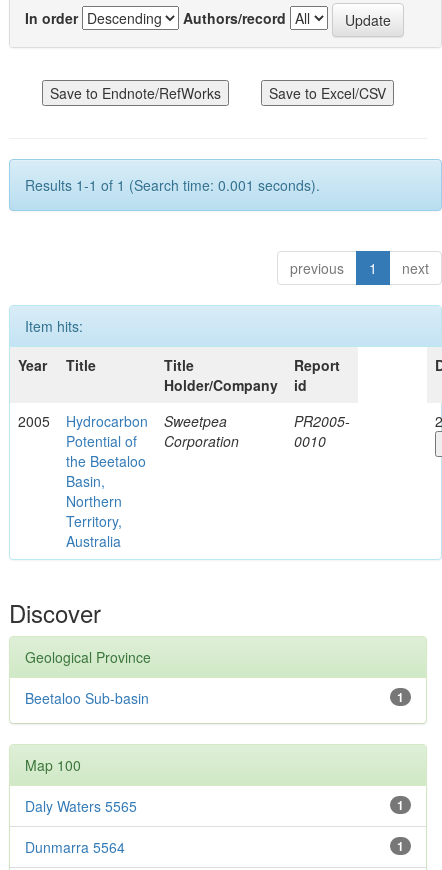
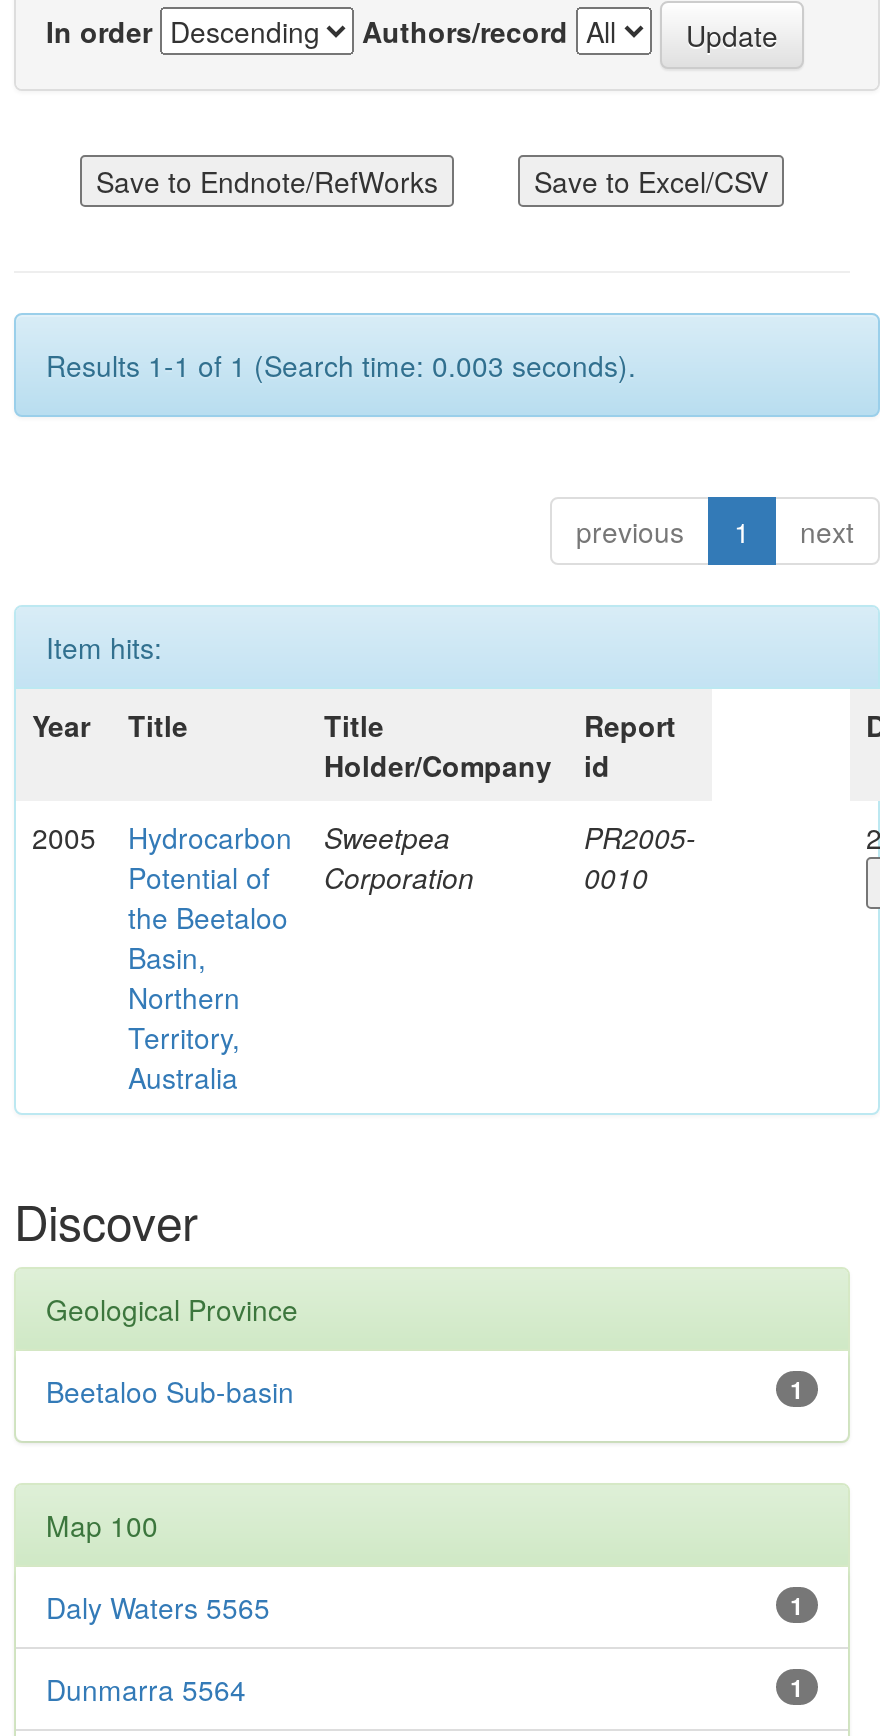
- Results 1-1 of 1 (Search time: 0.001 seconds).
+ Results 1-1 of 1 (Search time: 0.003 seconds).
